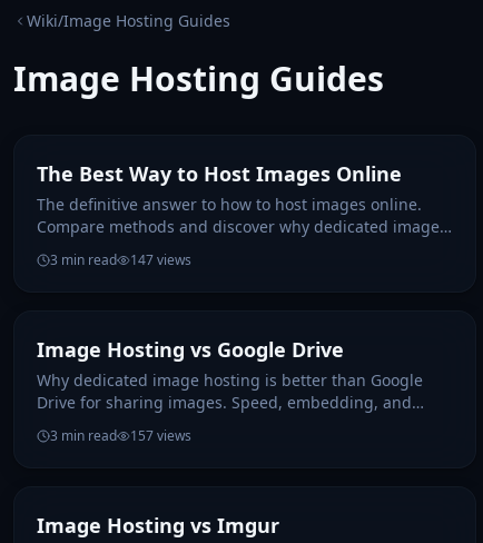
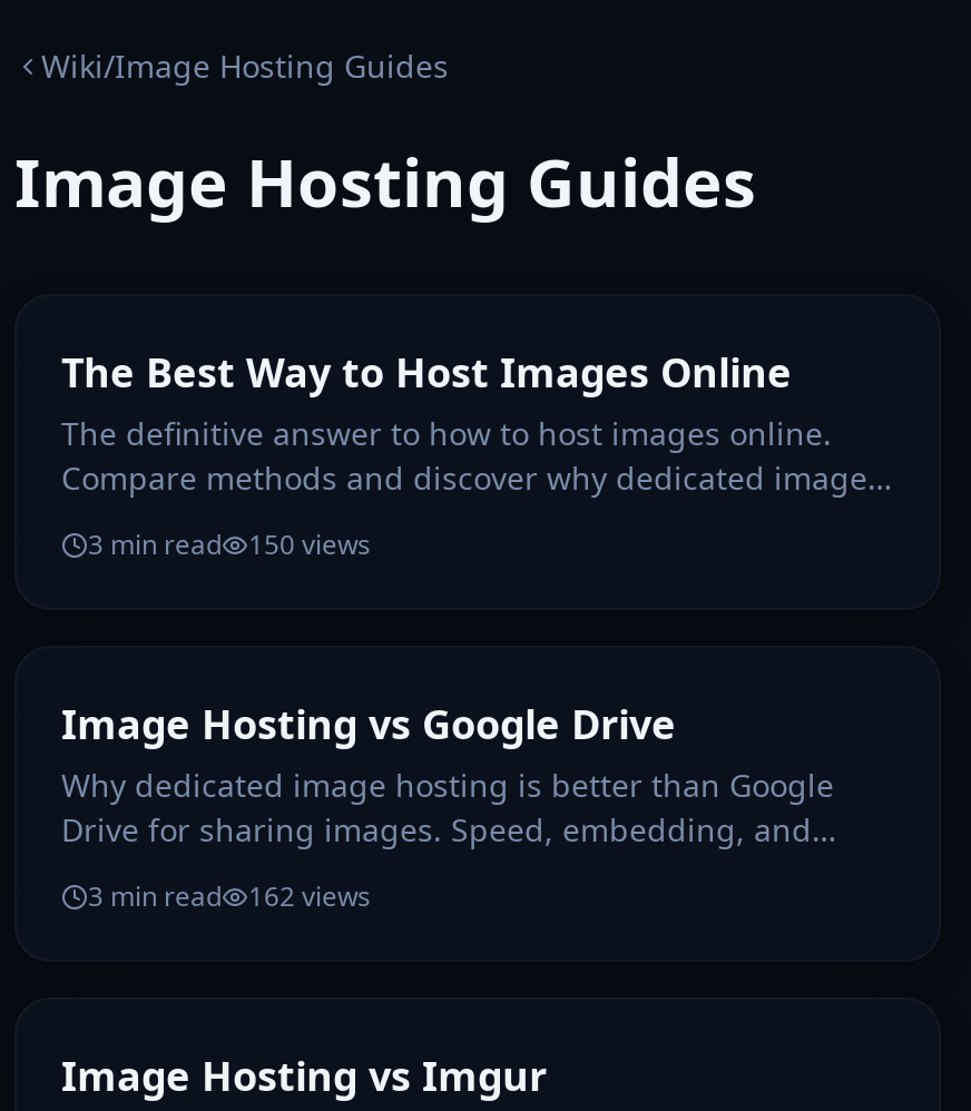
- 3 min read 147 views
+ 3 min read 150 views

- 3 min read 157 views
+ 3 min read 162 views
